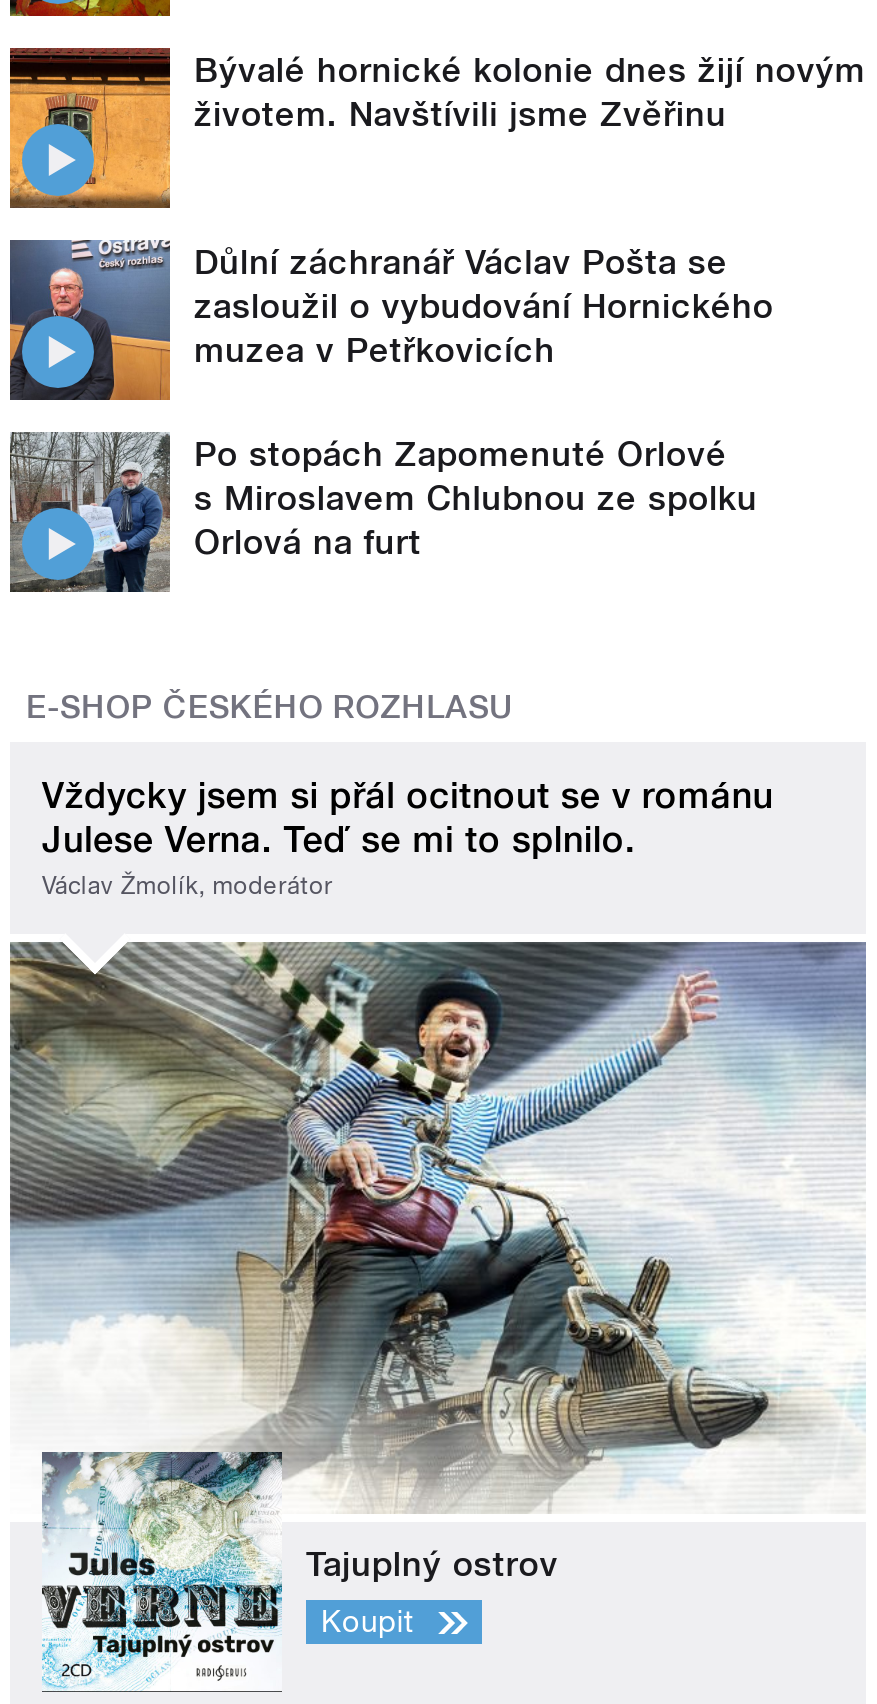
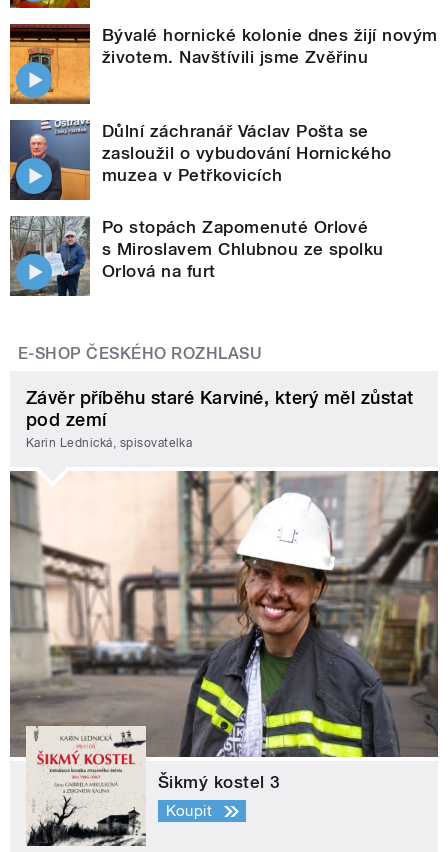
- Vždycky jsem si přál ocitnout se v románu
- Julese Verna. Teď se mi to splnilo.
- Václav Žmolík, moderátor
+ Závěr příběhu staré Karviné, který měl zůstat
+ pod zemí
+ Karin Lednická, spisovatelka

- [image]
- Tajuplný ostrov
+ [image]
+ Šikmý kostel 3
